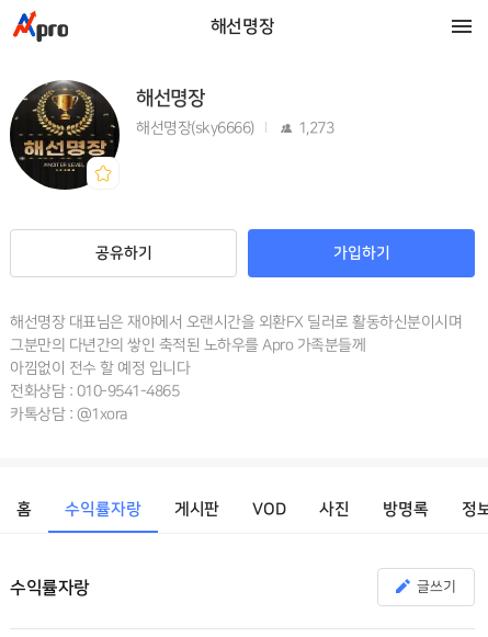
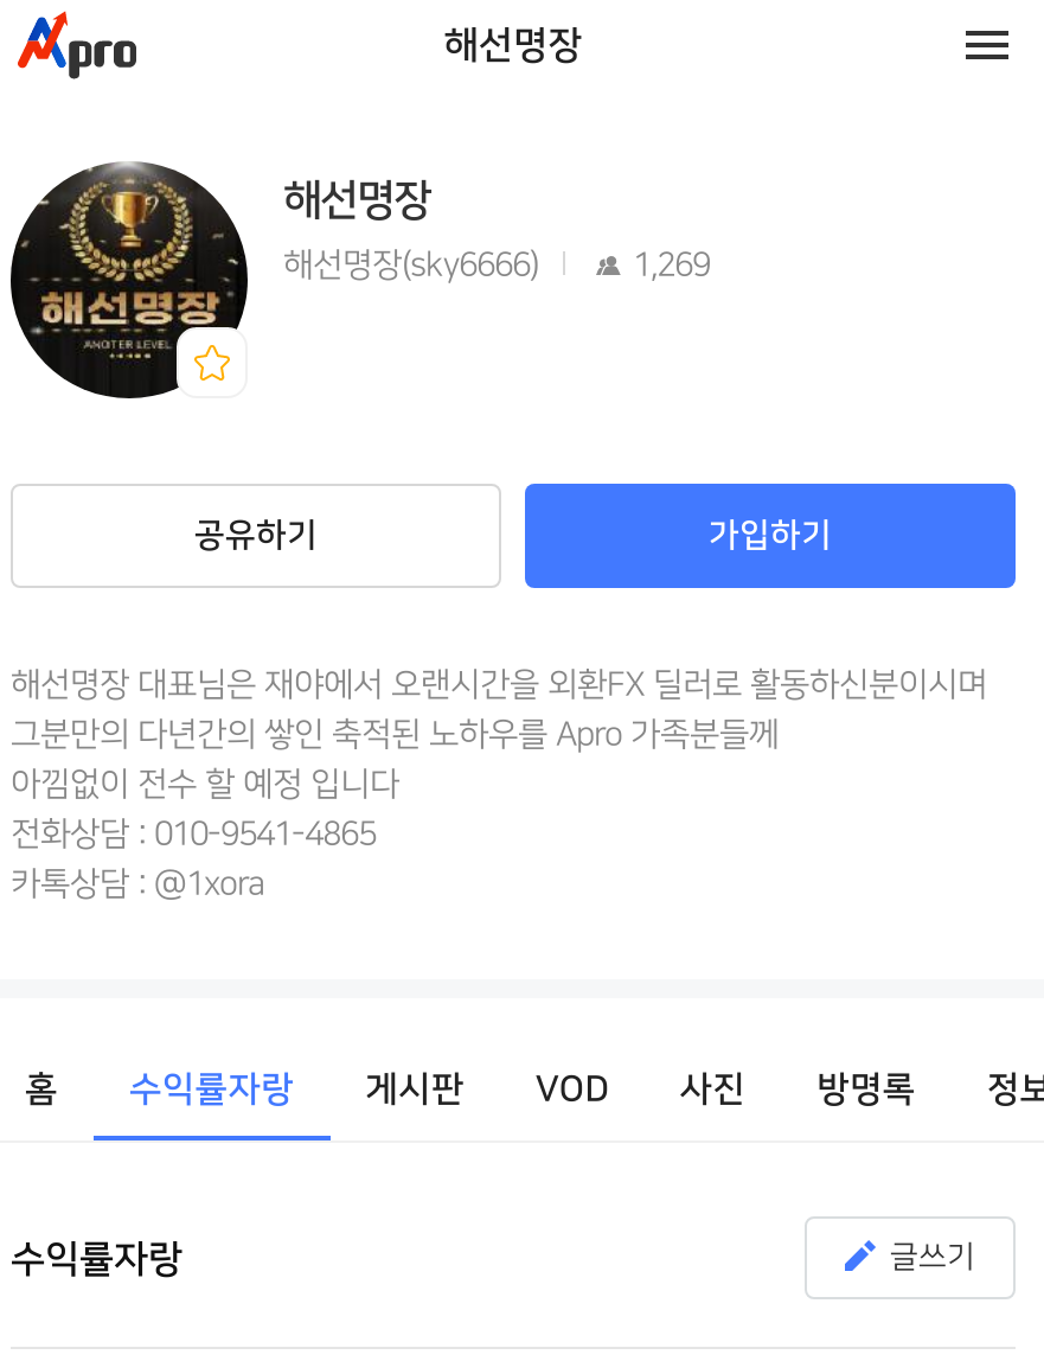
- 1,273
+ 1,269
